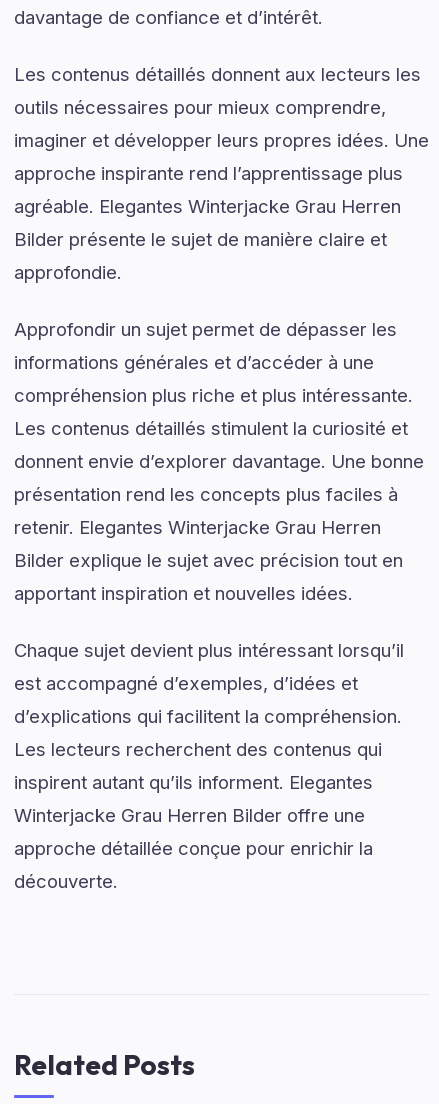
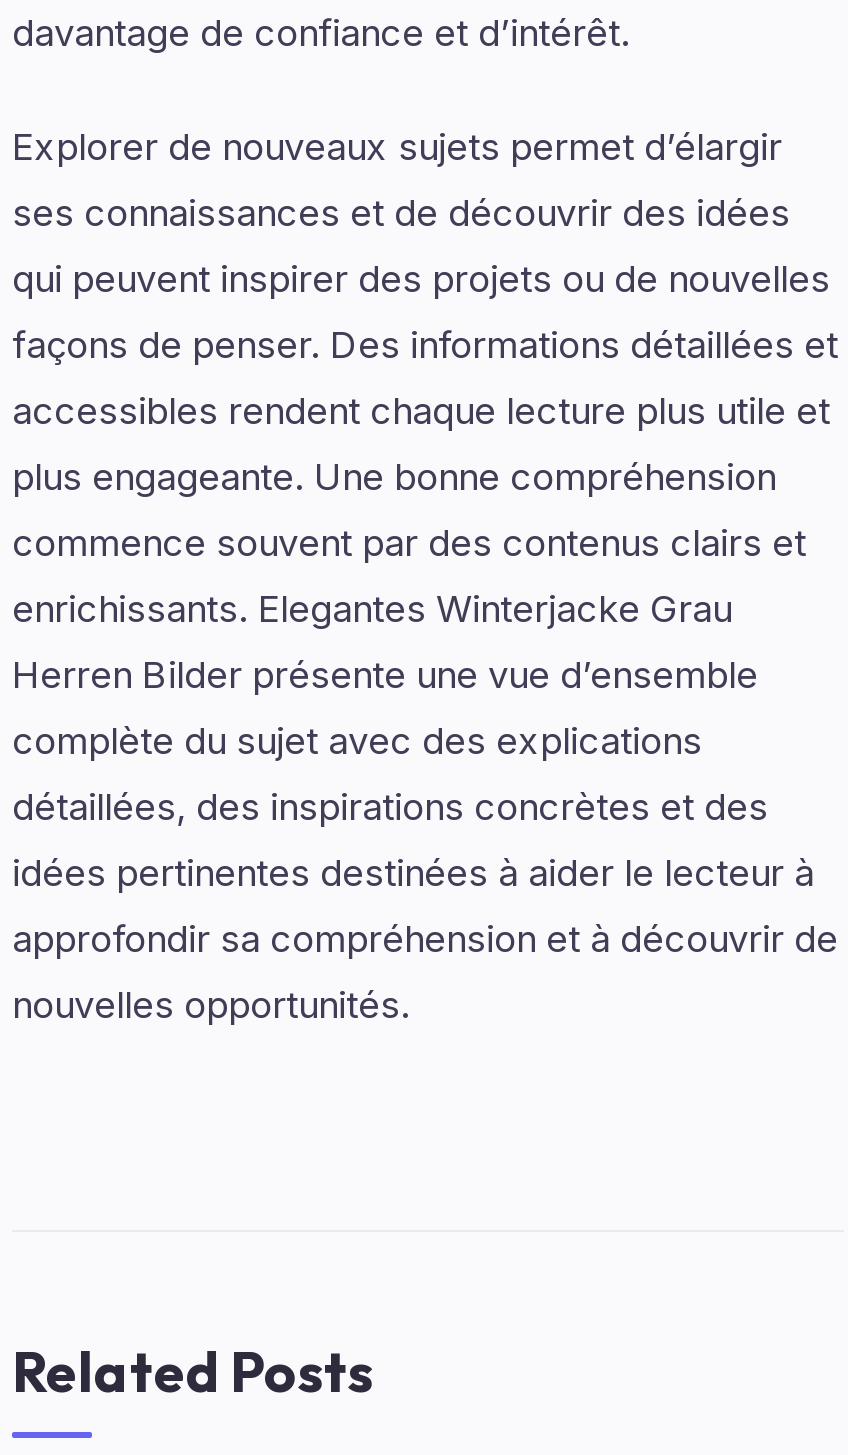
- Les contenus détaillés donnent aux lecteurs les
- outils nécessaires pour mieux comprendre,
- imaginer et développer leurs propres idées. Une
- approche inspirante rend l’apprentissage plus
- agréable. Elegantes Winterjacke Grau Herren
- Bilder présente le sujet de manière claire et
- approfondie.
- Approfondir un sujet permet de dépasser les
- informations générales et d’accéder à une
- compréhension plus riche et plus intéressante.
- Les contenus détaillés stimulent la curiosité et
- donnent envie d’explorer davantage. Une bonne
- présentation rend les concepts plus faciles à
- retenir. Elegantes Winterjacke Grau Herren
- Bilder explique le sujet avec précision tout en
- apportant inspiration et nouvelles idées.
- Chaque sujet devient plus intéressant lorsqu’il
- est accompagné d’exemples, d’idées et
- d’explications qui facilitent la compréhension.
- Les lecteurs recherchent des contenus qui
- inspirent autant qu’ils informent. Elegantes
- Winterjacke Grau Herren Bilder offre une
- approche détaillée conçue pour enrichir la
- découverte.
+ Explorer de nouveaux sujets permet d’élargir
+ ses connaissances et de découvrir des idées
+ qui peuvent inspirer des projets ou de nouvelles
+ façons de penser. Des informations détaillées et
+ accessibles rendent chaque lecture plus utile et
+ plus engageante. Une bonne compréhension
+ commence souvent par des contenus clairs et
+ enrichissants. Elegantes Winterjacke Grau
+ Herren Bilder présente une vue d’ensemble
+ complète du sujet avec des explications
+ détaillées, des inspirations concrètes et des
+ idées pertinentes destinées à aider le lecteur à
+ approfondir sa compréhension et à découvrir de
+ nouvelles opportunités.
